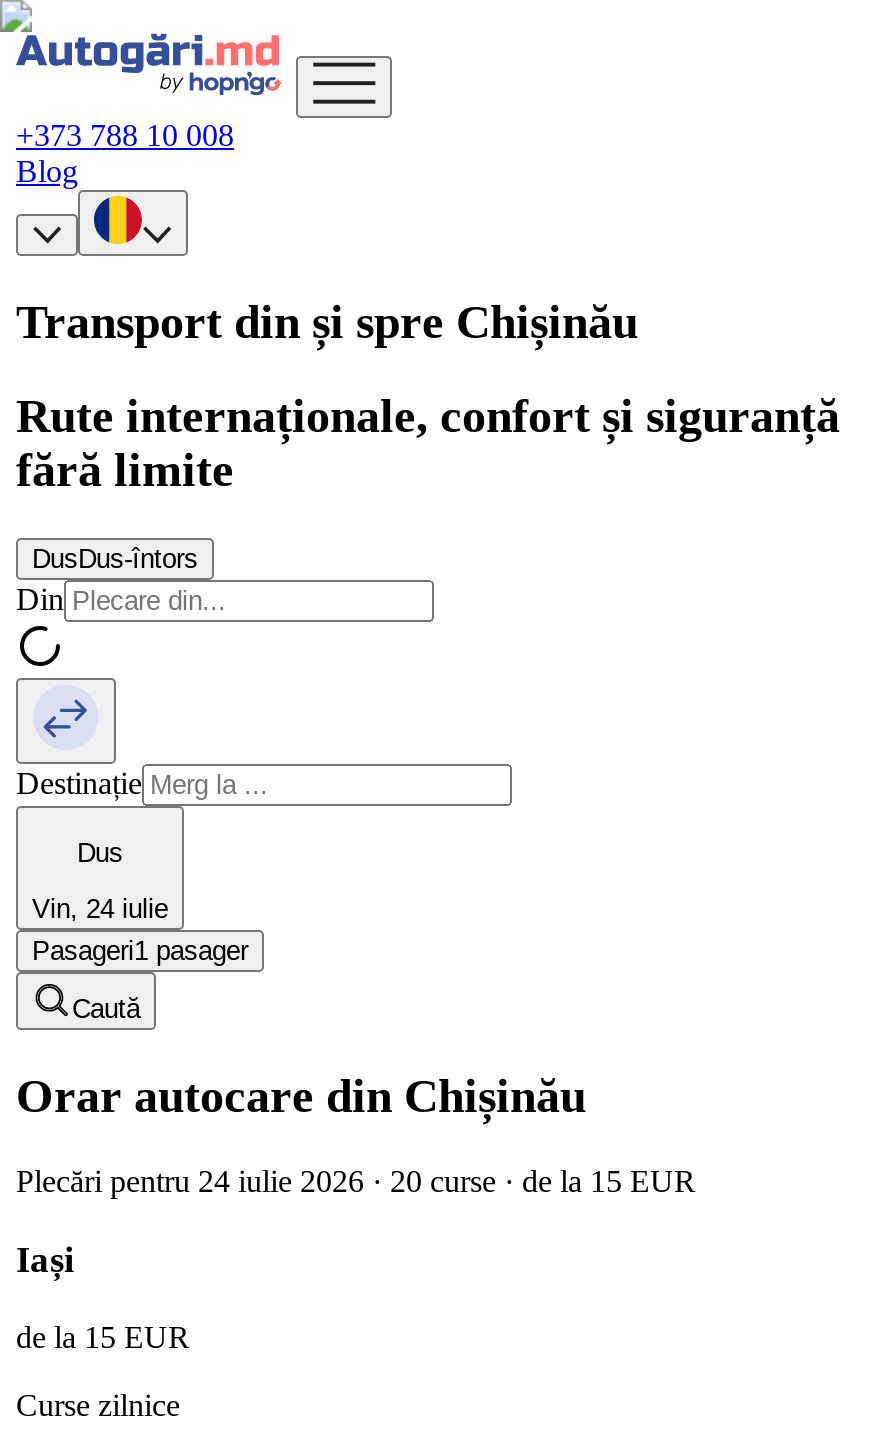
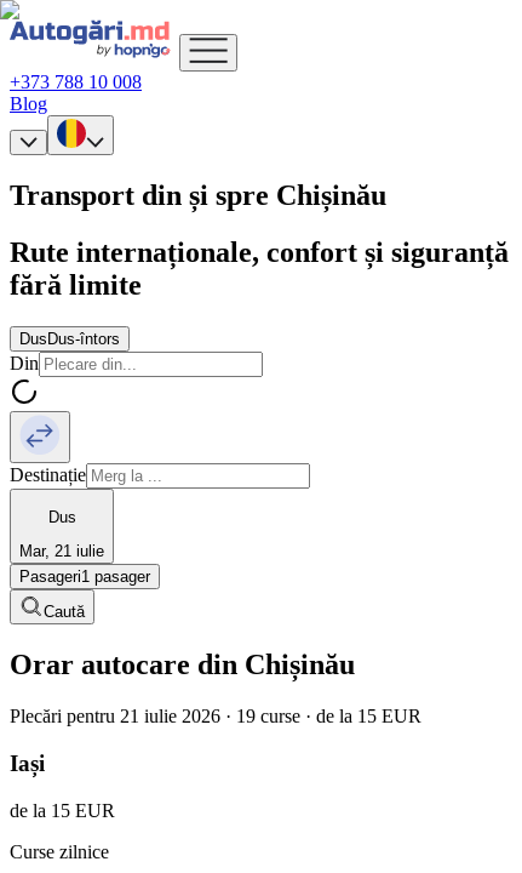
- Vin, 24 iulie
+ Mar, 21 iulie

- Plecări pentru 24 iulie 2026 · 20 curse · de la 15 EUR
+ Plecări pentru 21 iulie 2026 · 19 curse · de la 15 EUR
